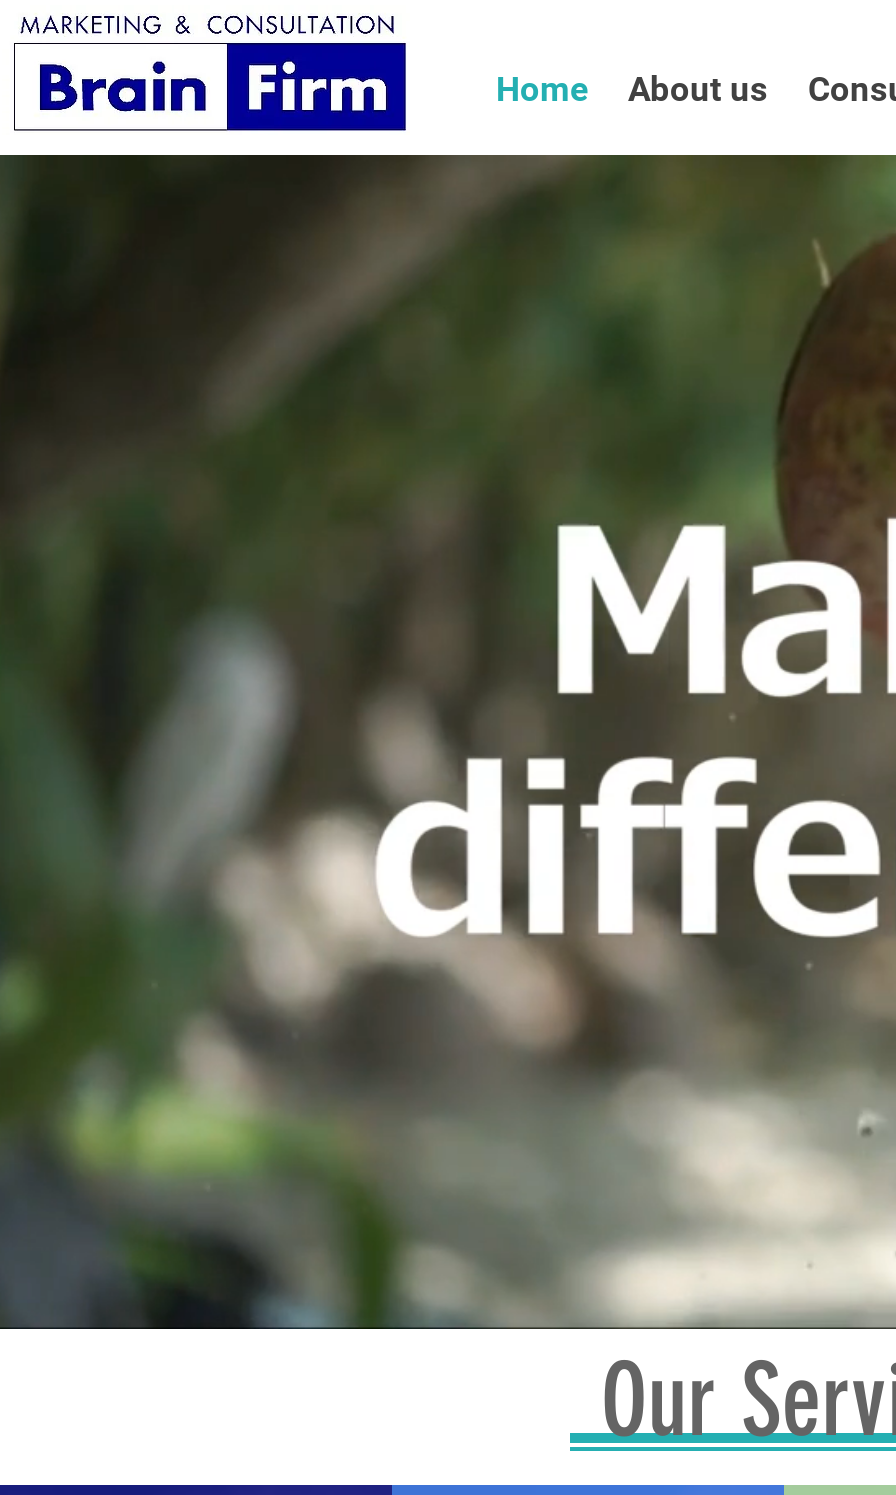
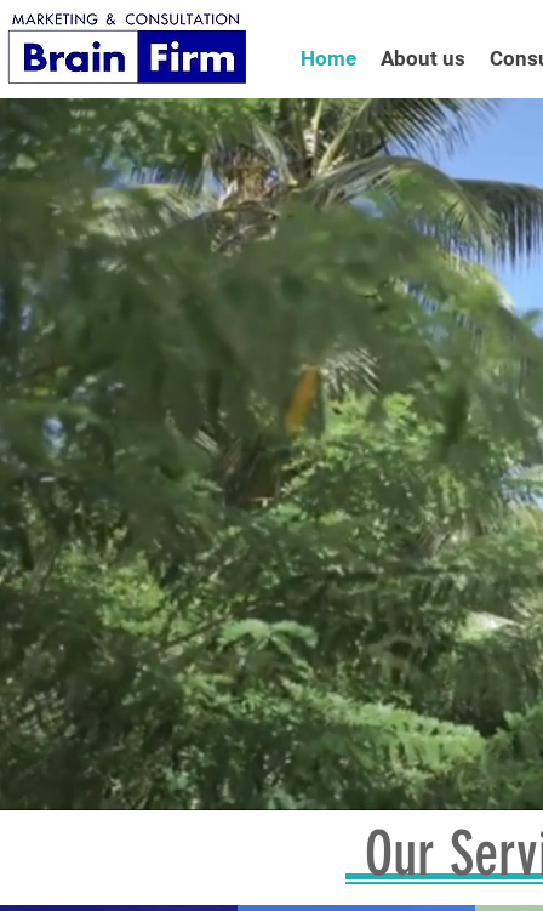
- [image]
+ [image]
